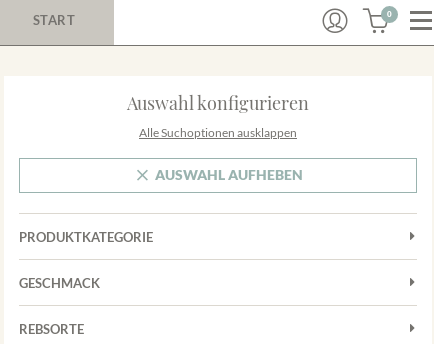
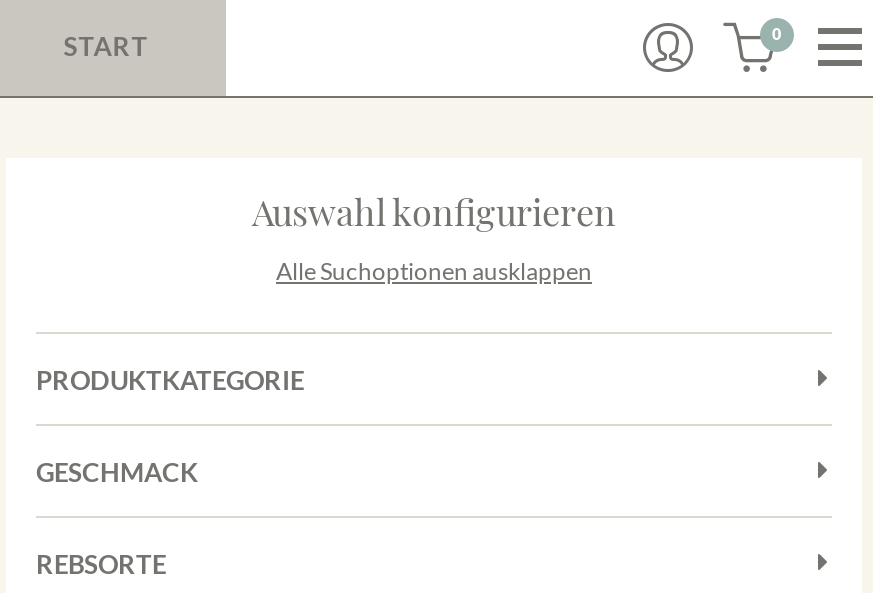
- AUSWAHL AUFHEBEN
